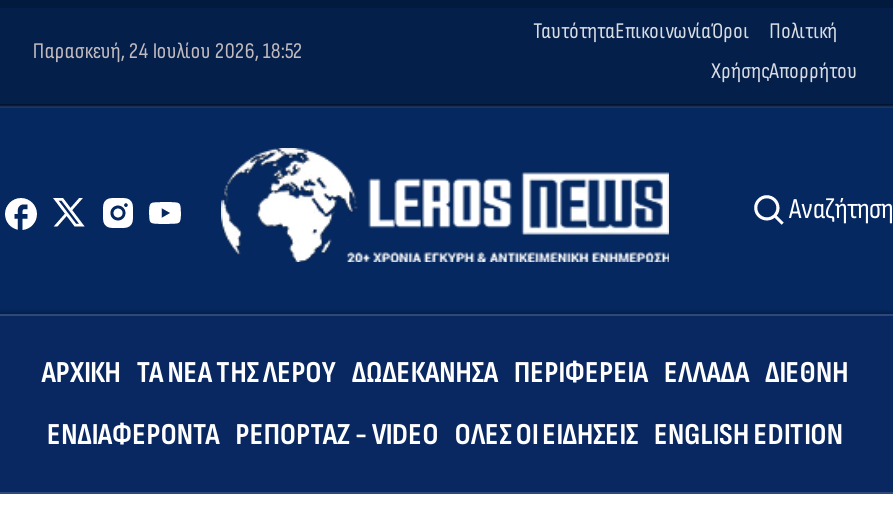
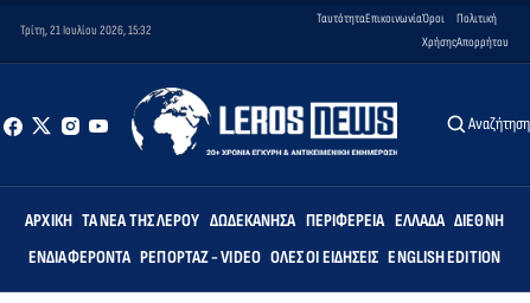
- Παρασκευή, 24 Ιουλίου 2026, 18:52
+ Τρίτη, 21 Ιουλίου 2026, 15:32
